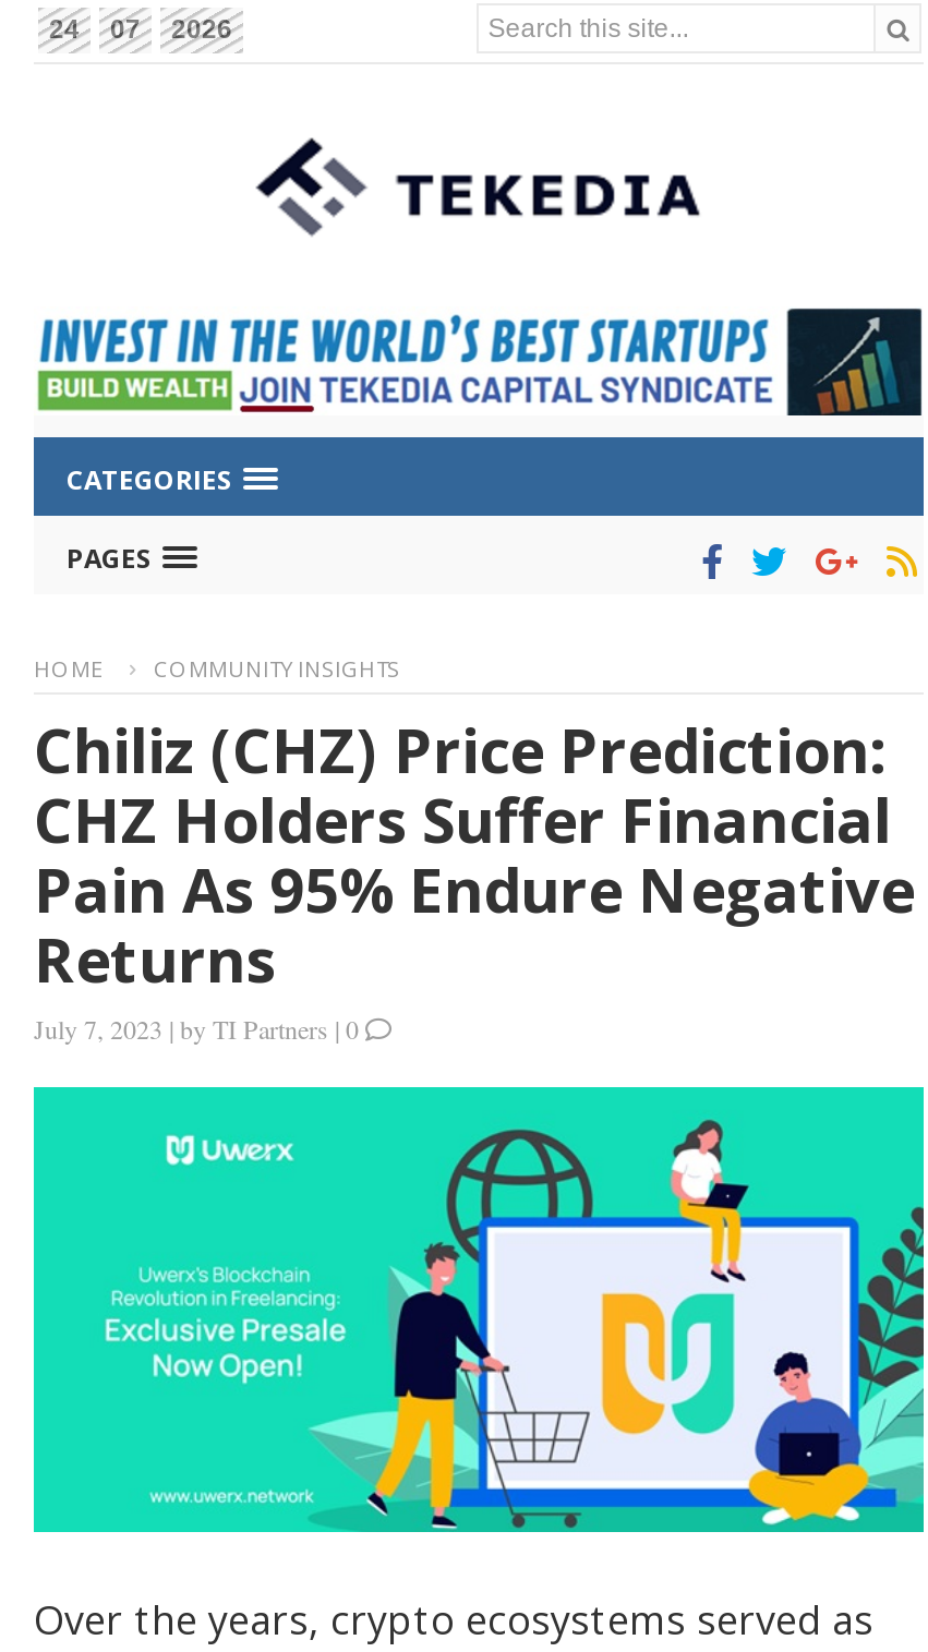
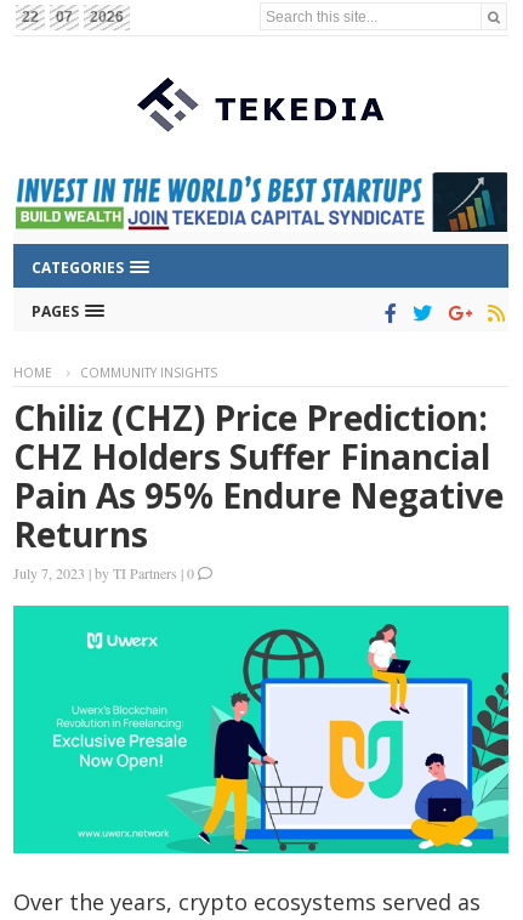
- 24 07 2026
+ 22 07 2026
